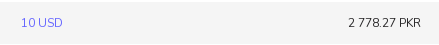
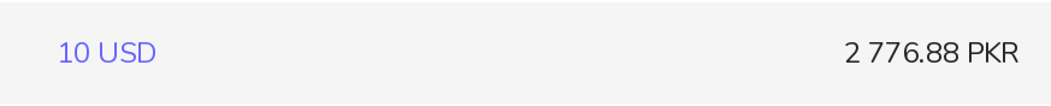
- 2 778.27 PKR
+ 2 776.88 PKR
